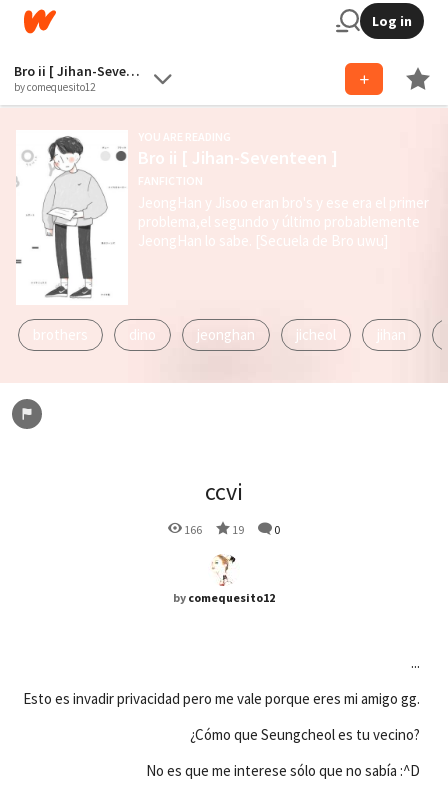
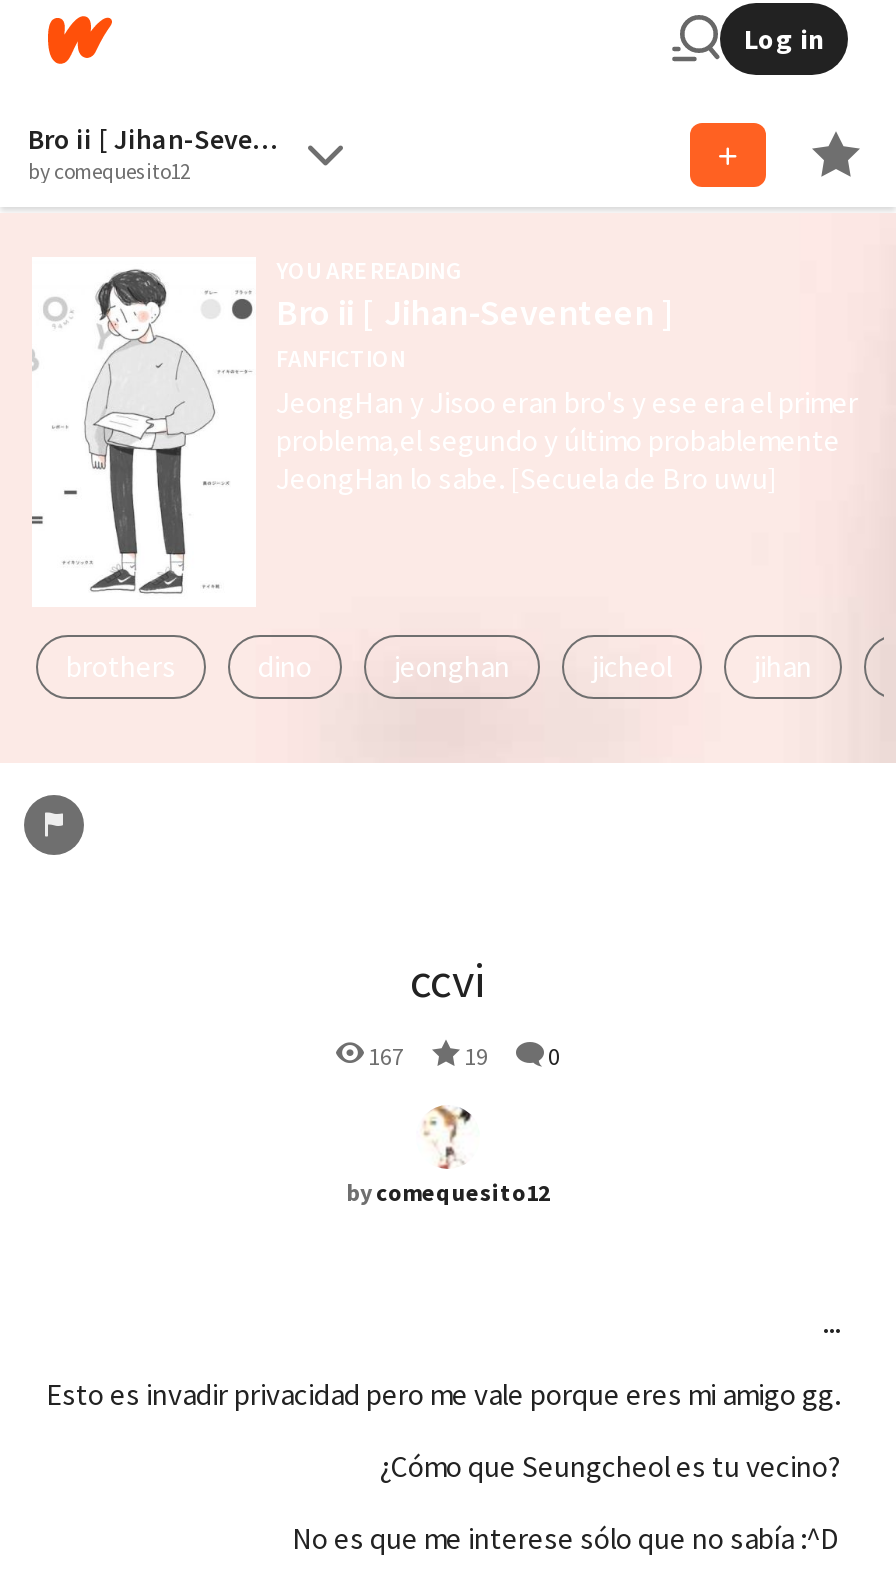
- 166 19 0
+ 167 19 0
